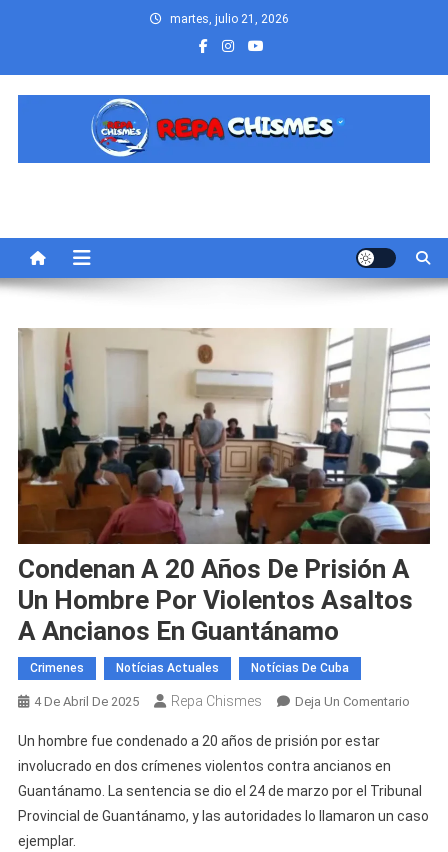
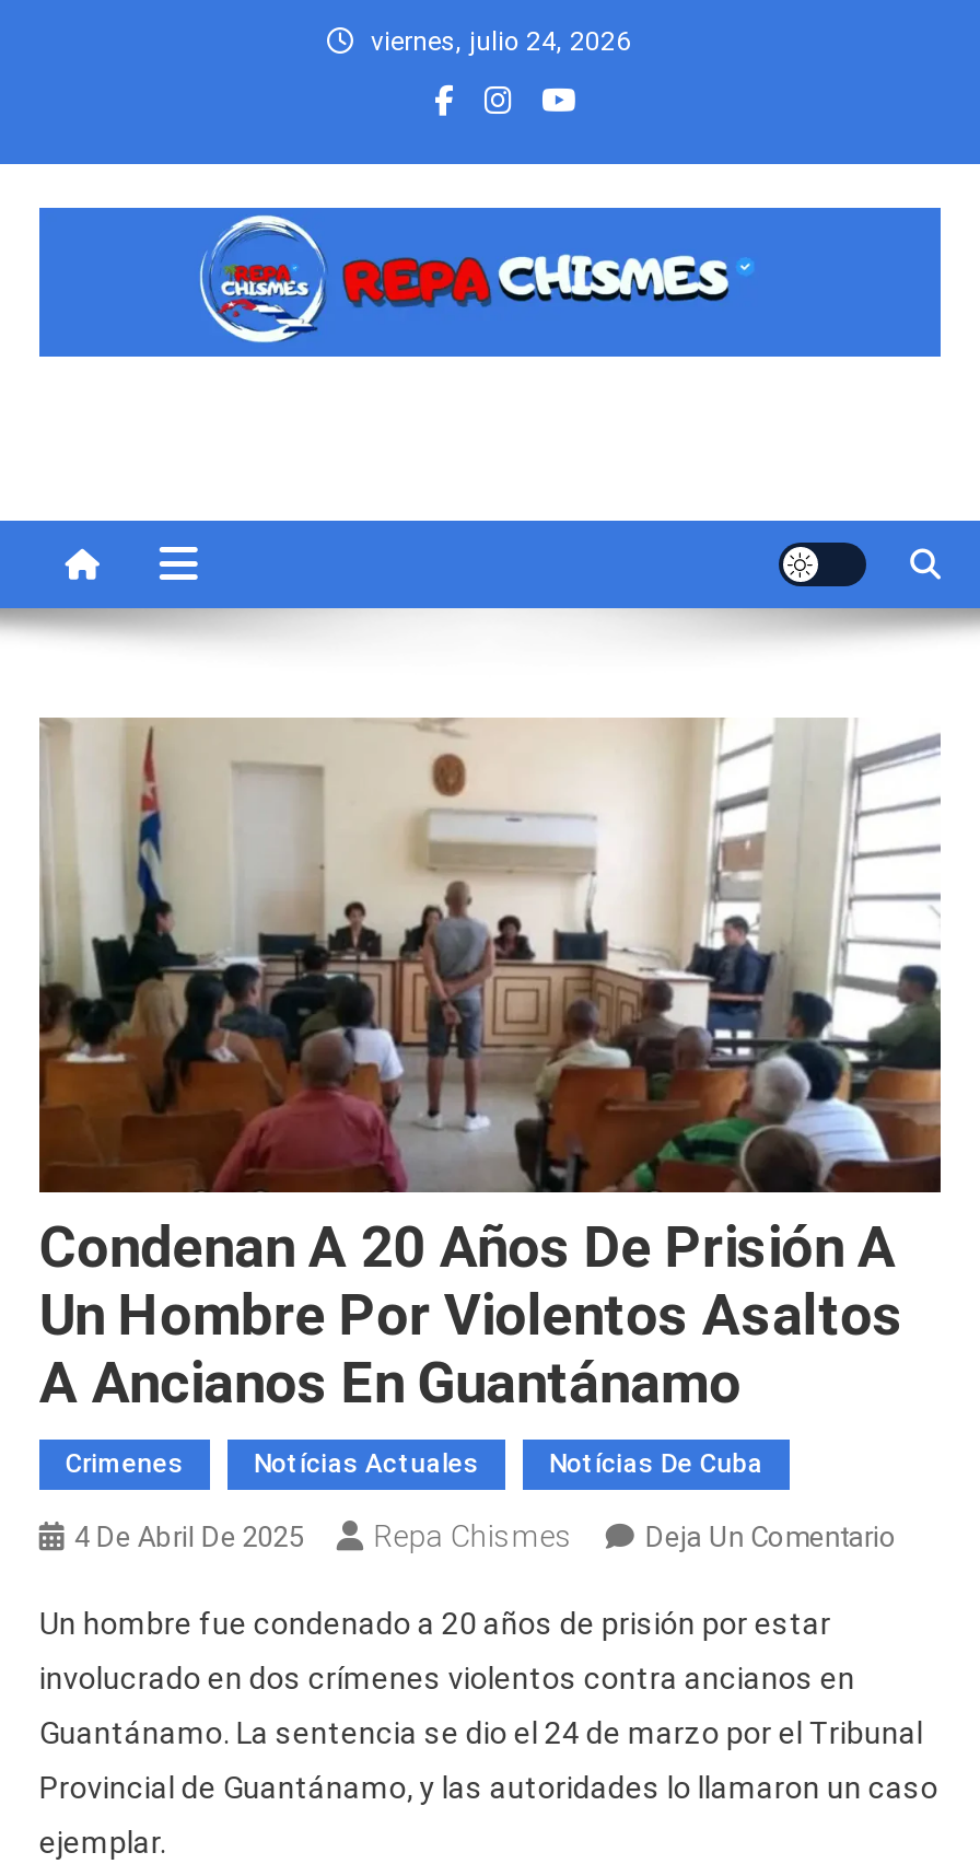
- martes, julio 21, 2026
+ viernes, julio 24, 2026
